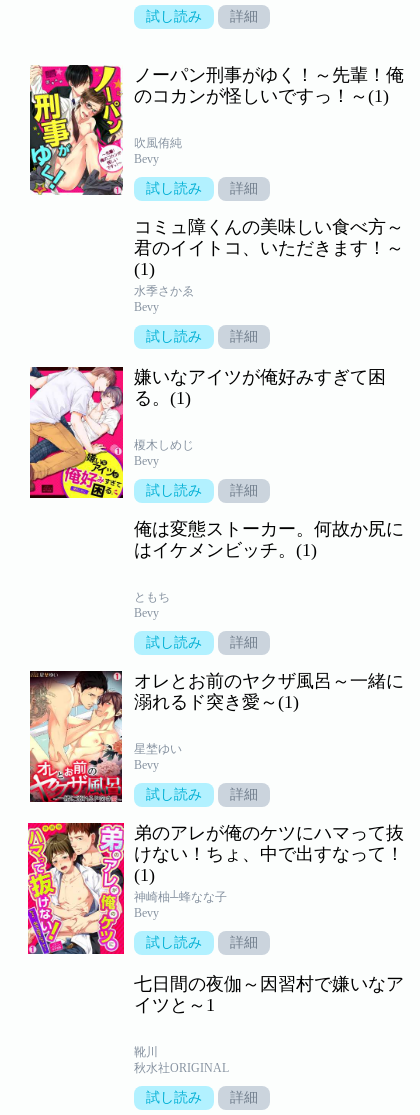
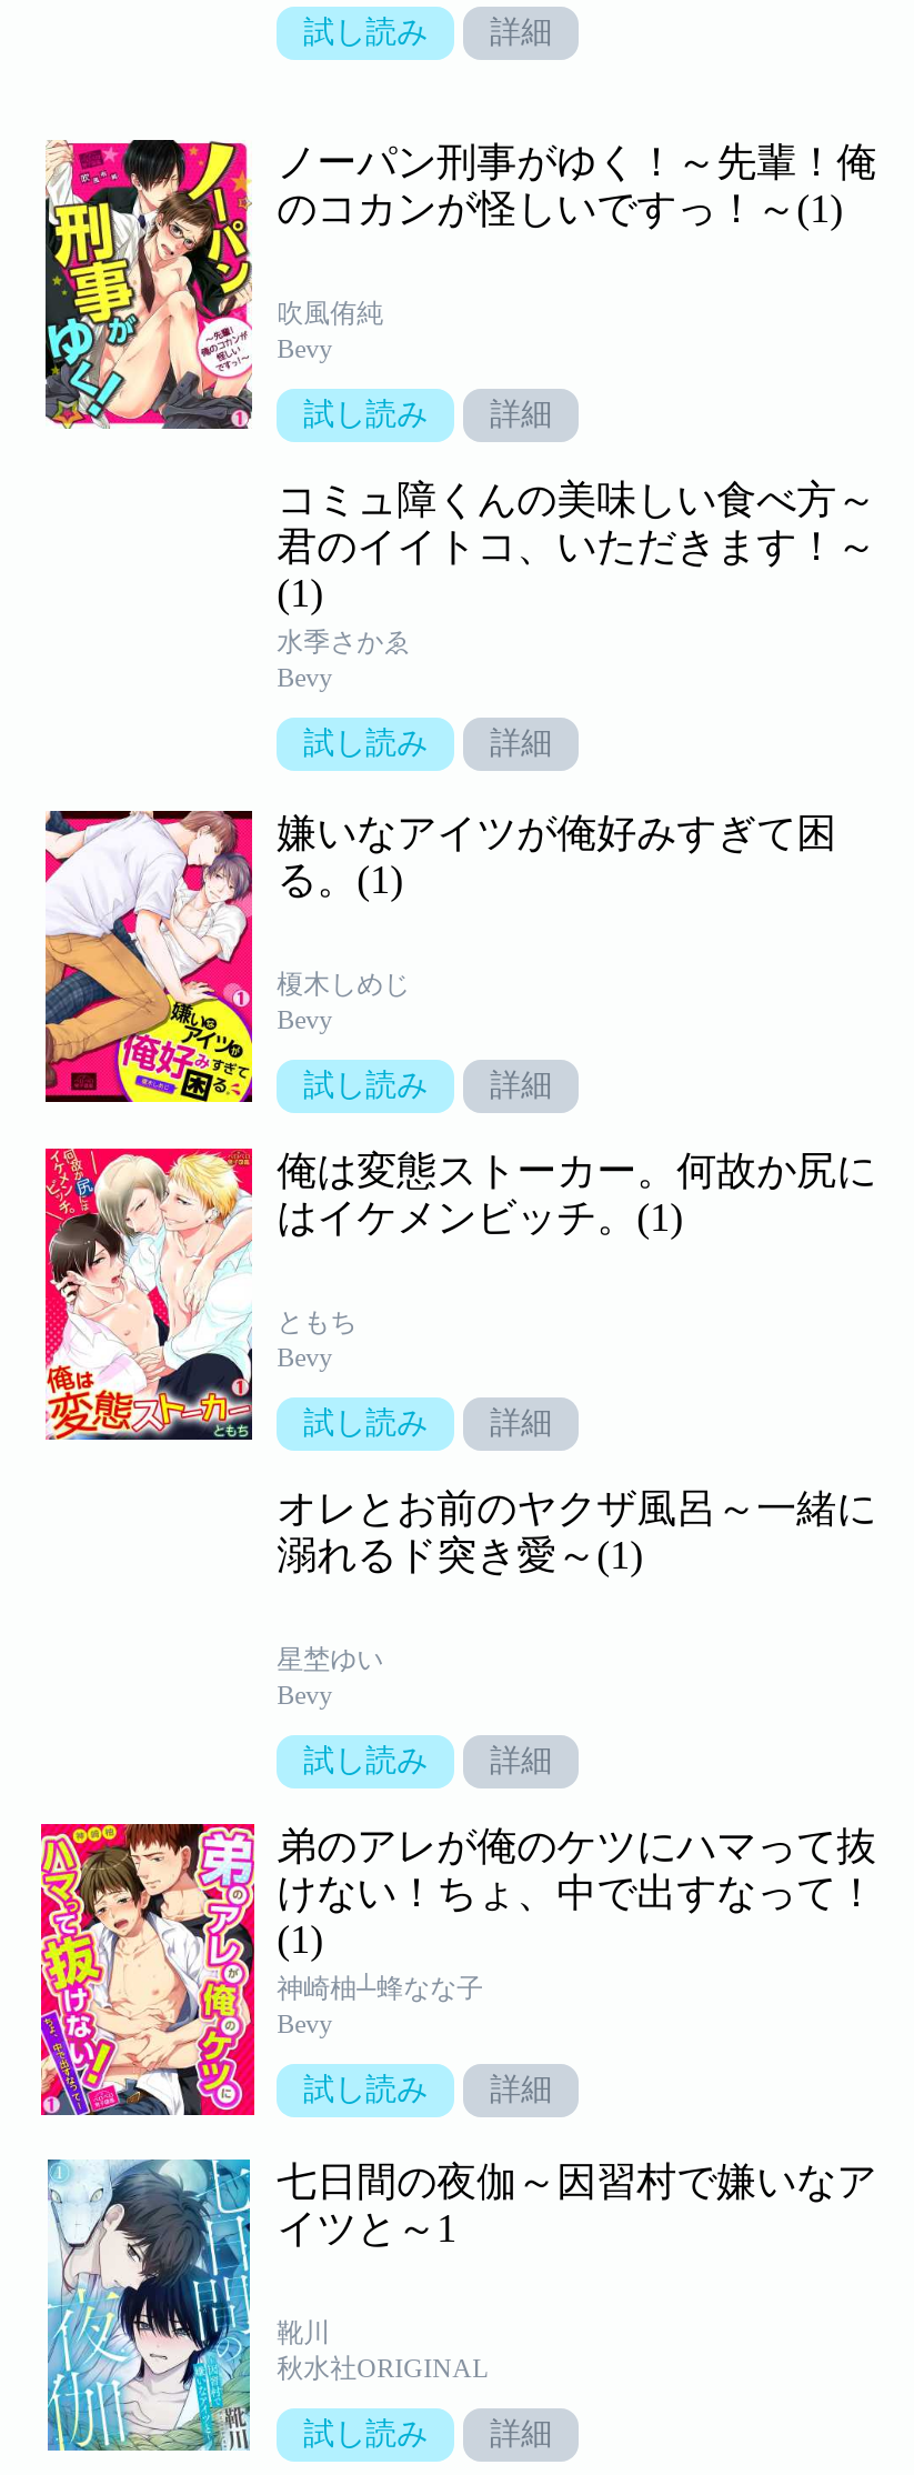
+ [image]

- [image]

+ [image]
